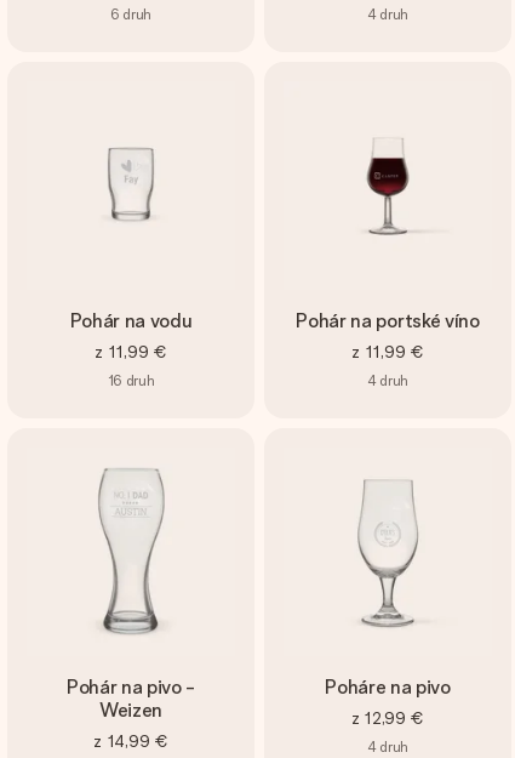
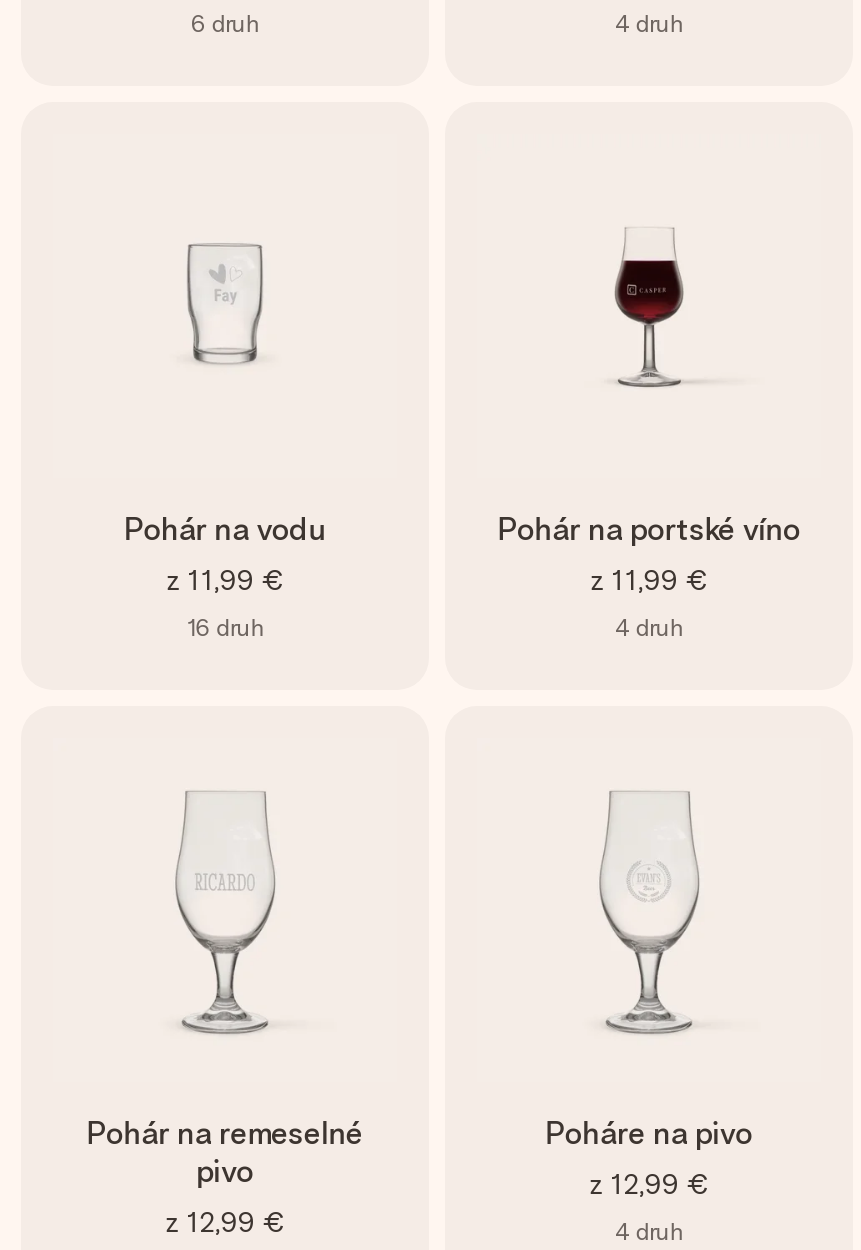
- [image]
- Pohár na pivo -
- Weizen
- z 14,99 €
+ [image]
+ Pohár na remeselné
+ pivo
+ z 12,99 €
